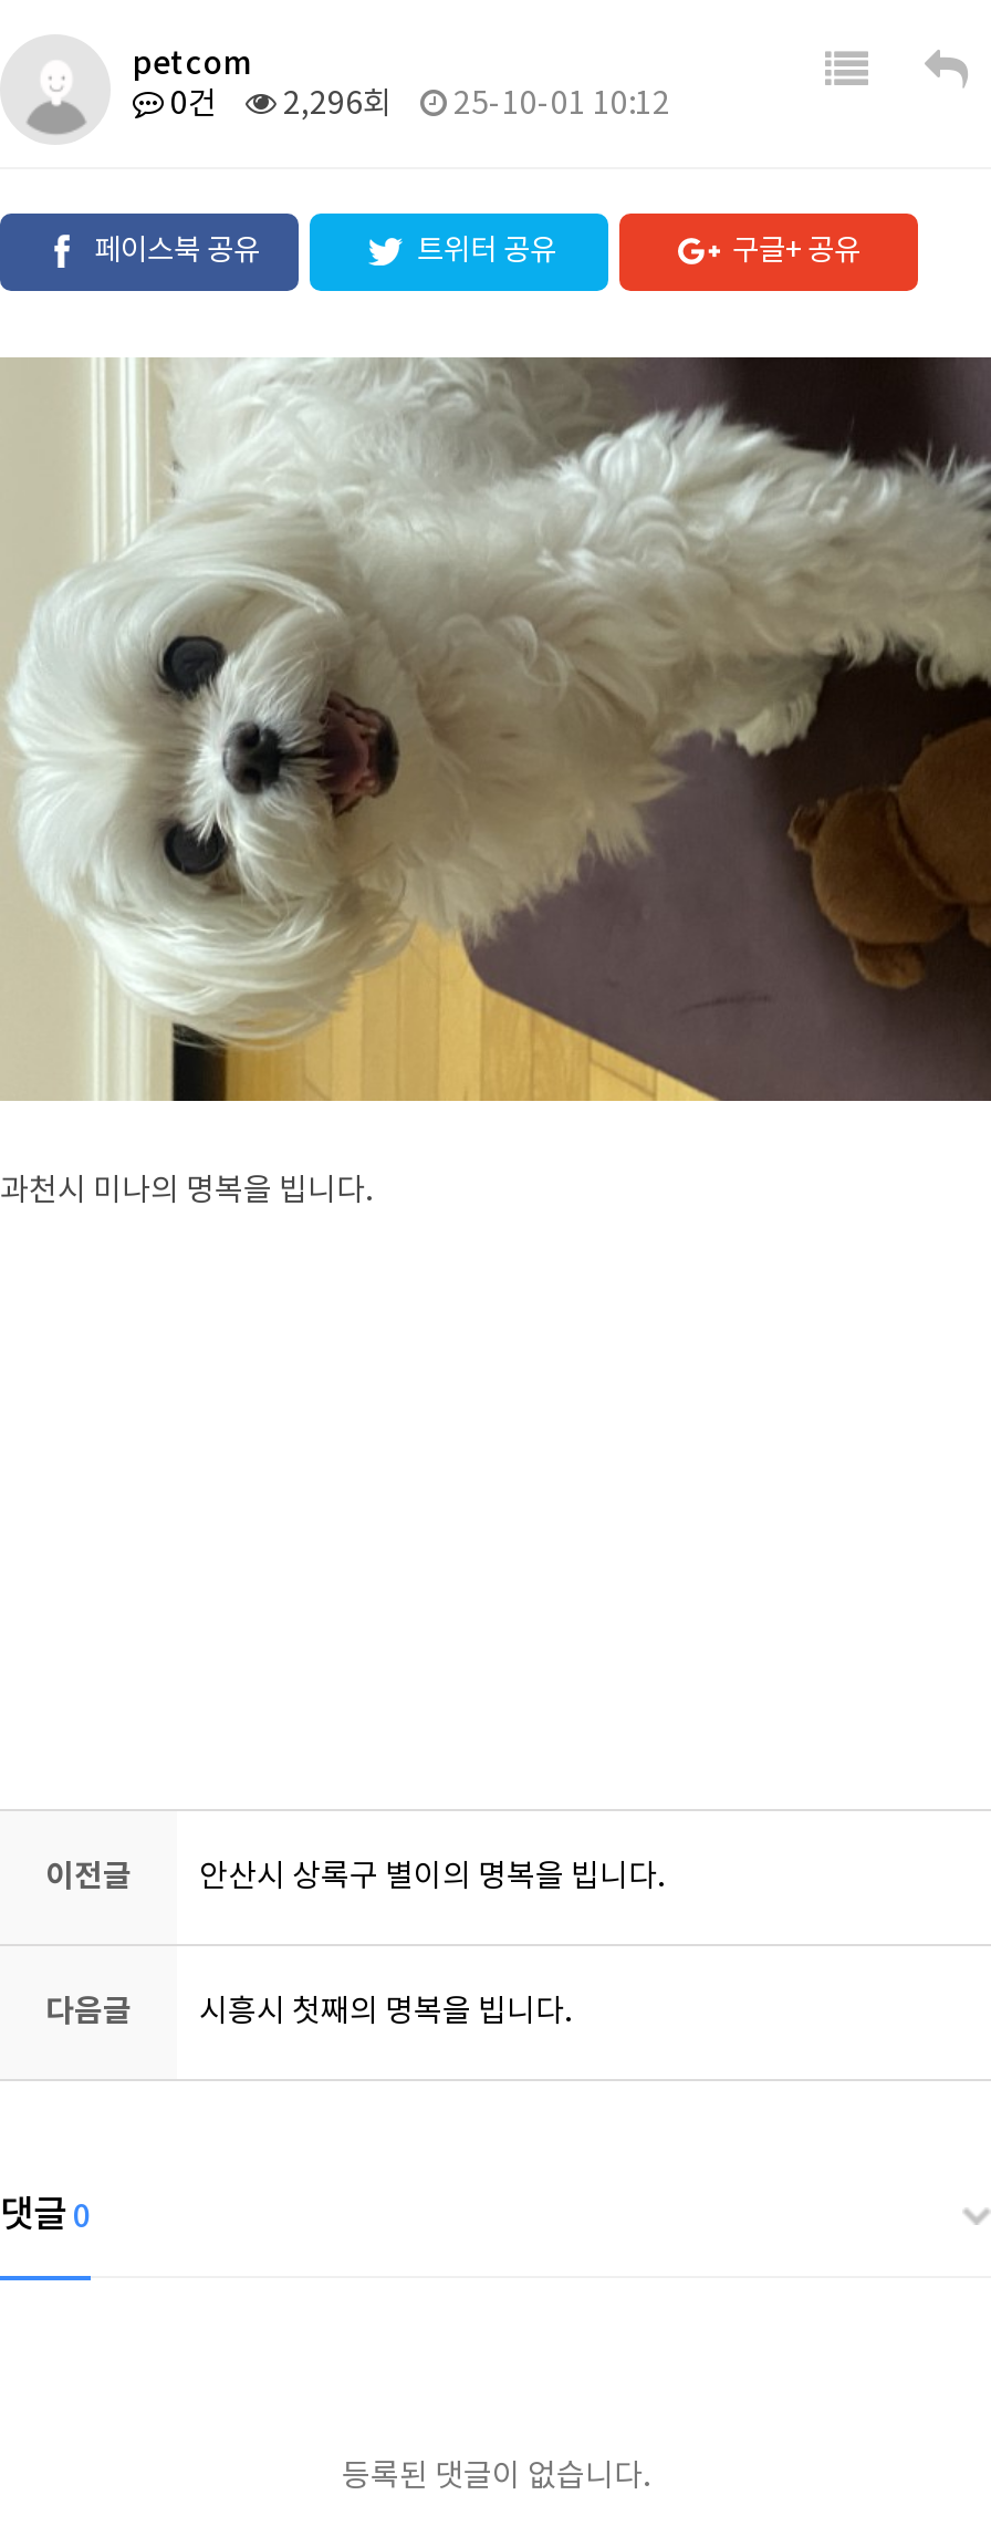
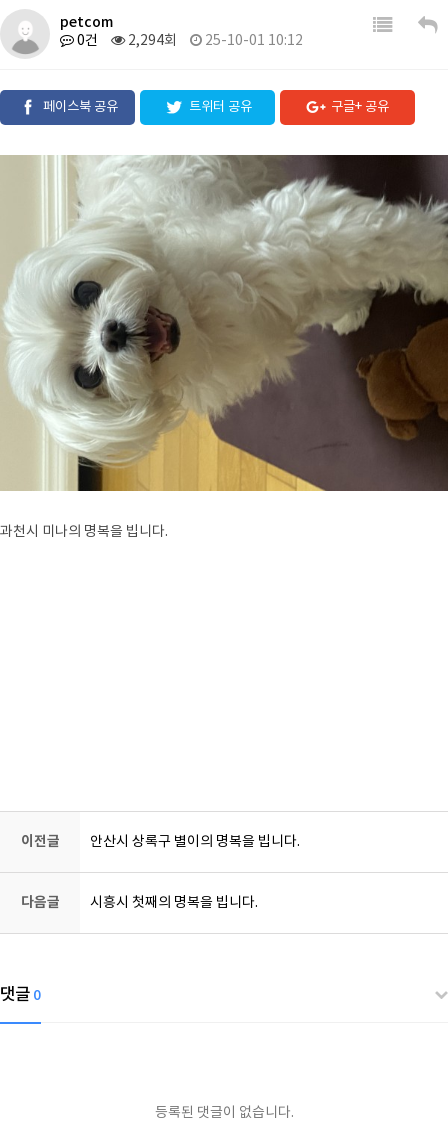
- 0건 2,296회 25-10-01 10:12
+ 0건 2,294회 25-10-01 10:12
